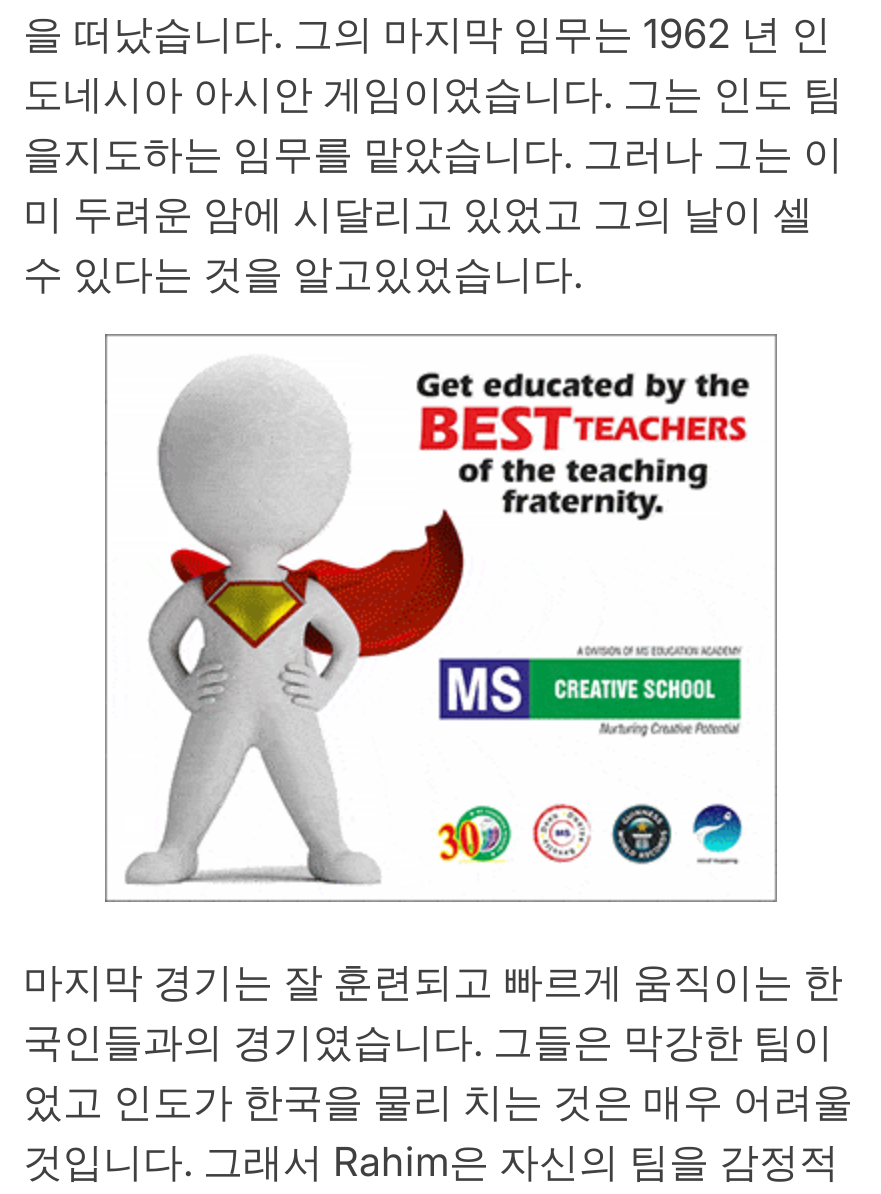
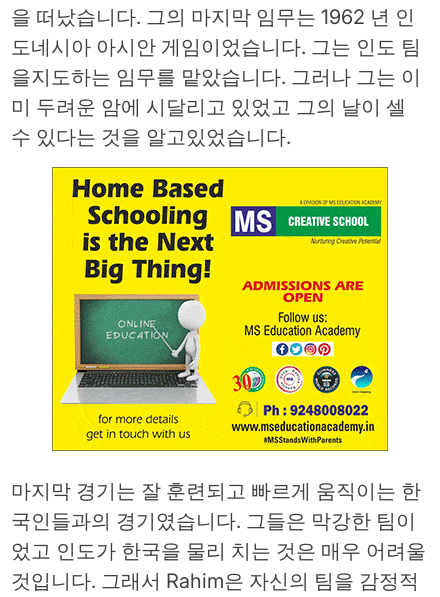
- [image]
+ [image]
